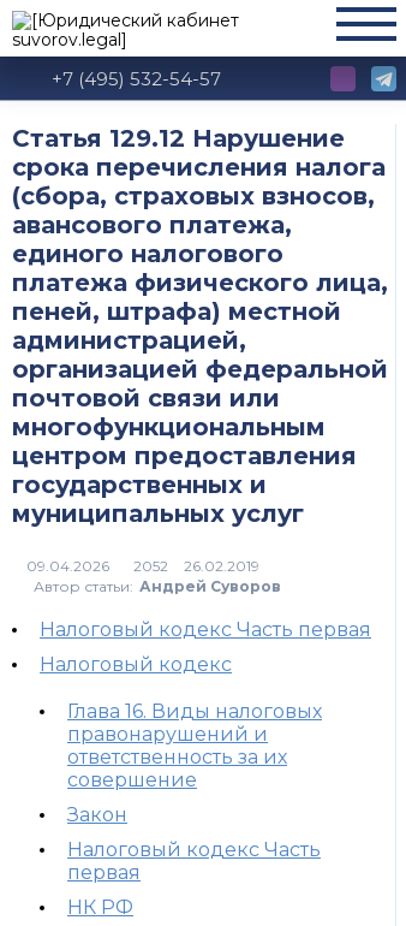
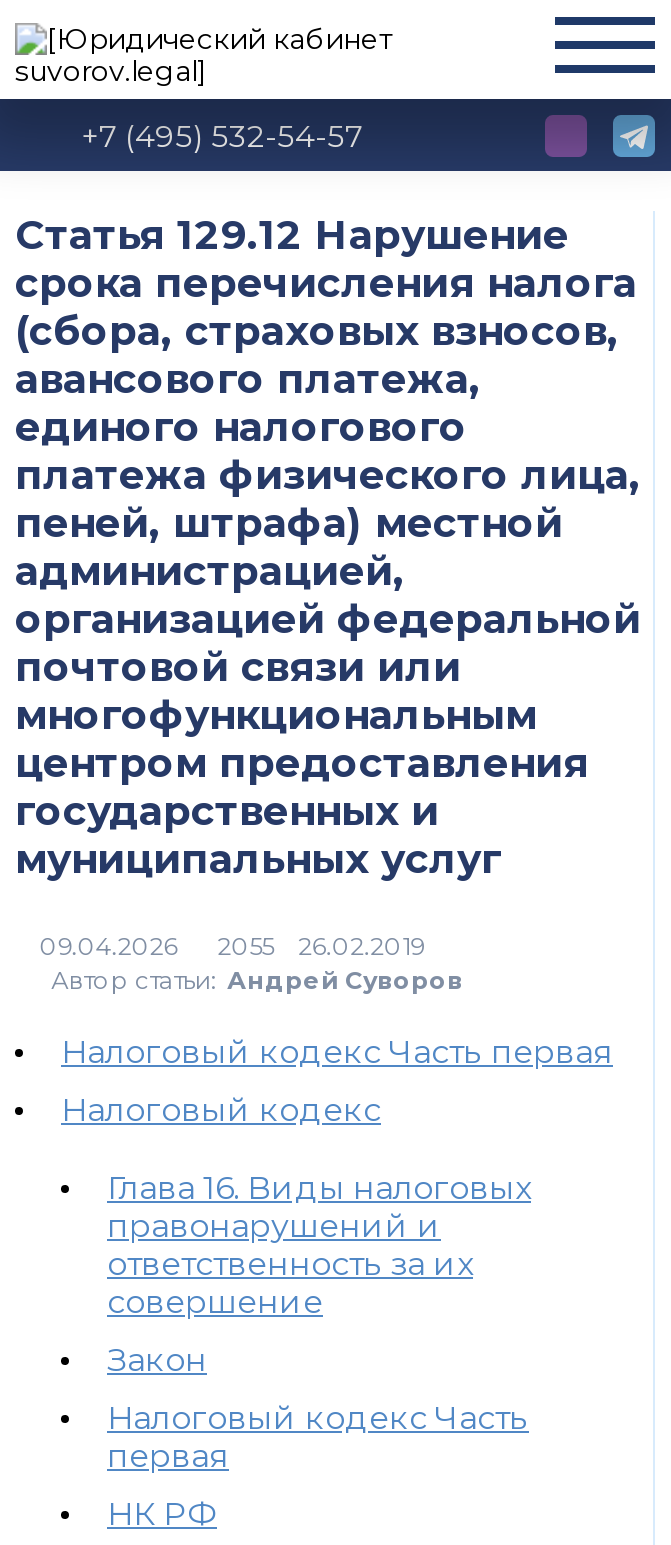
- 2052
+ 2055
